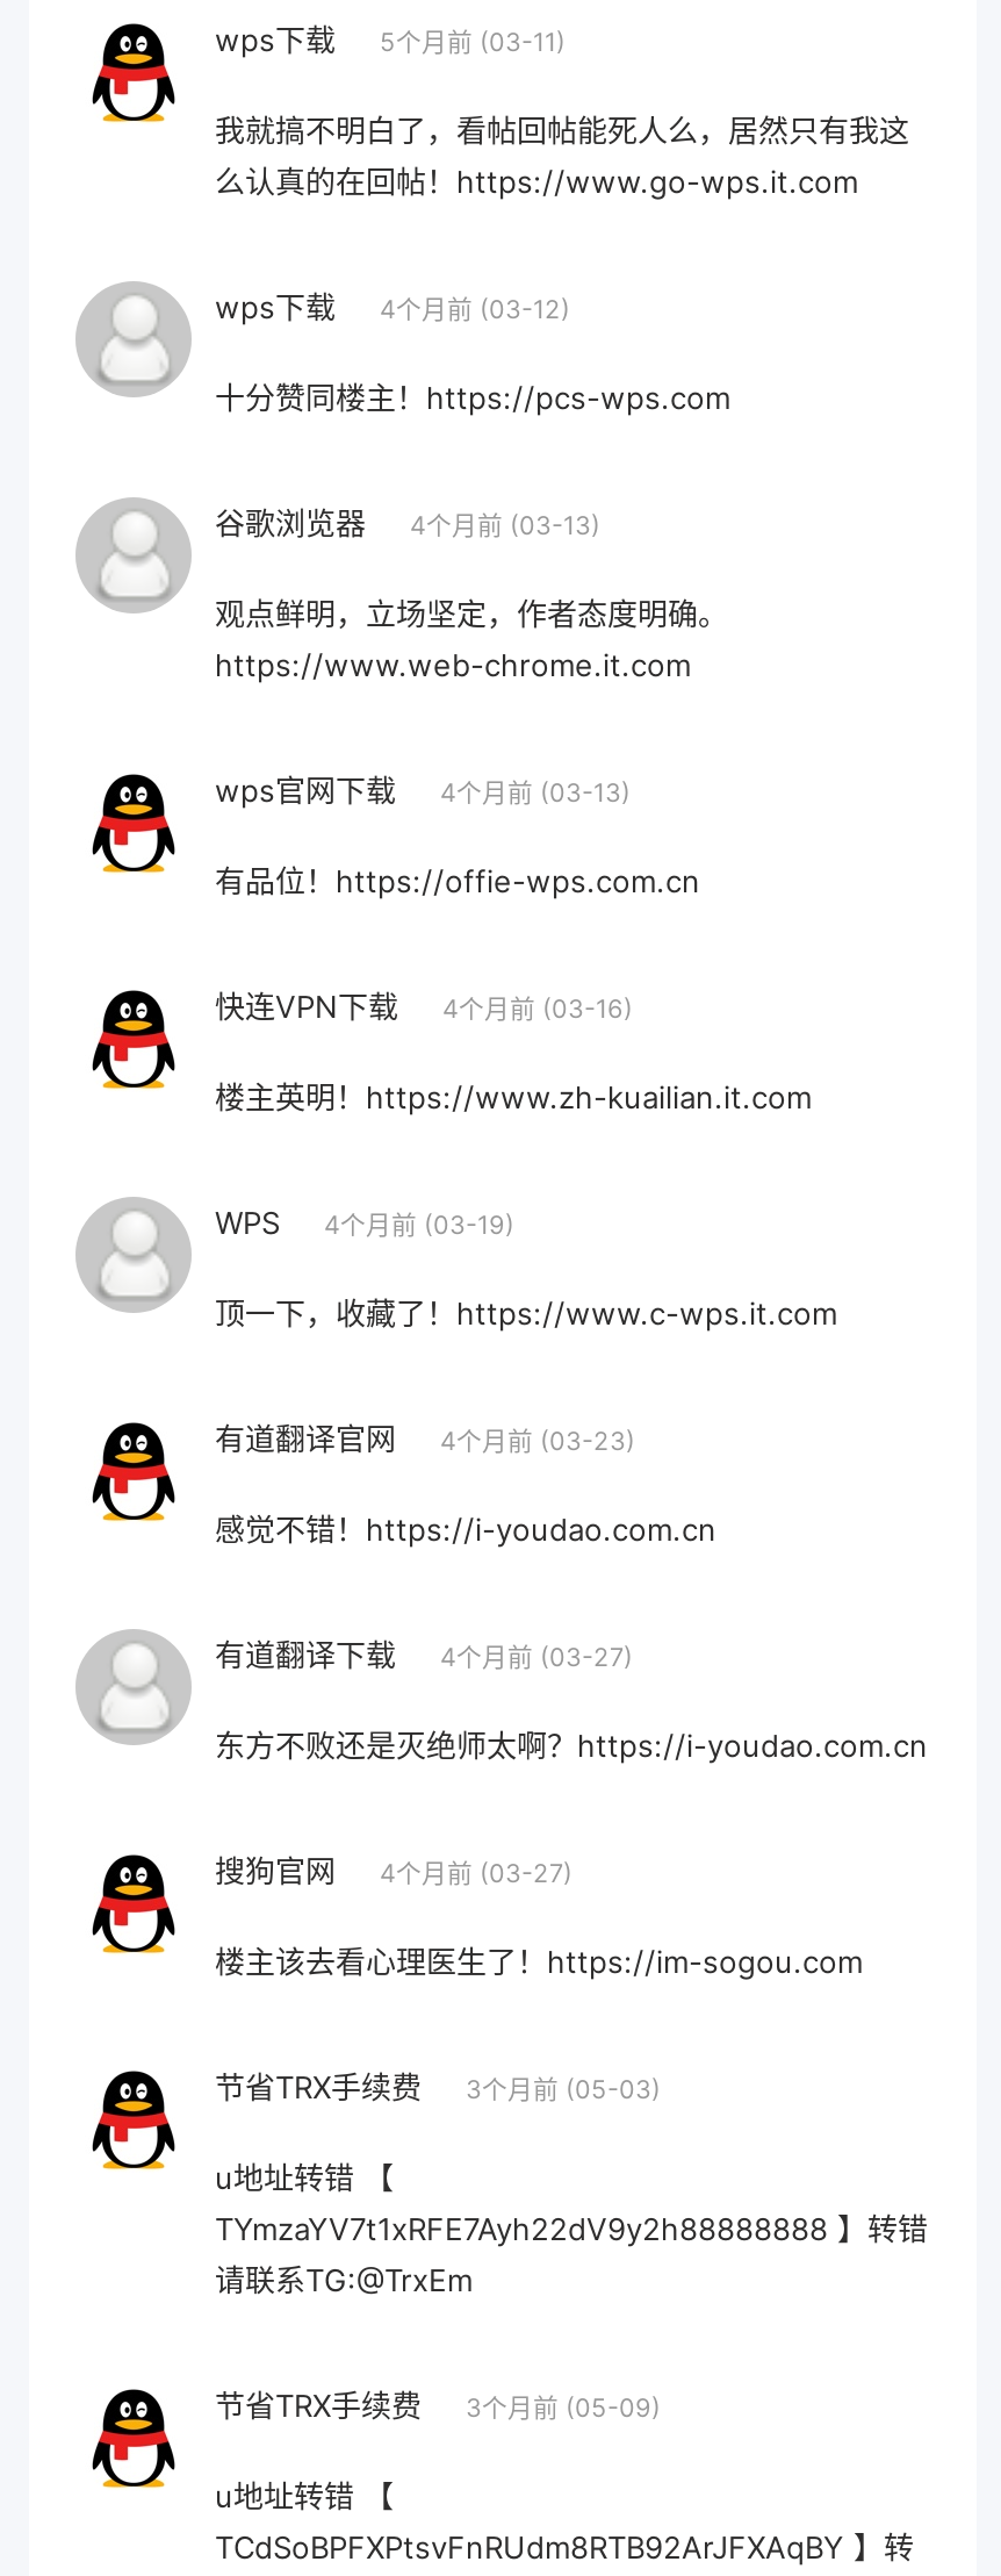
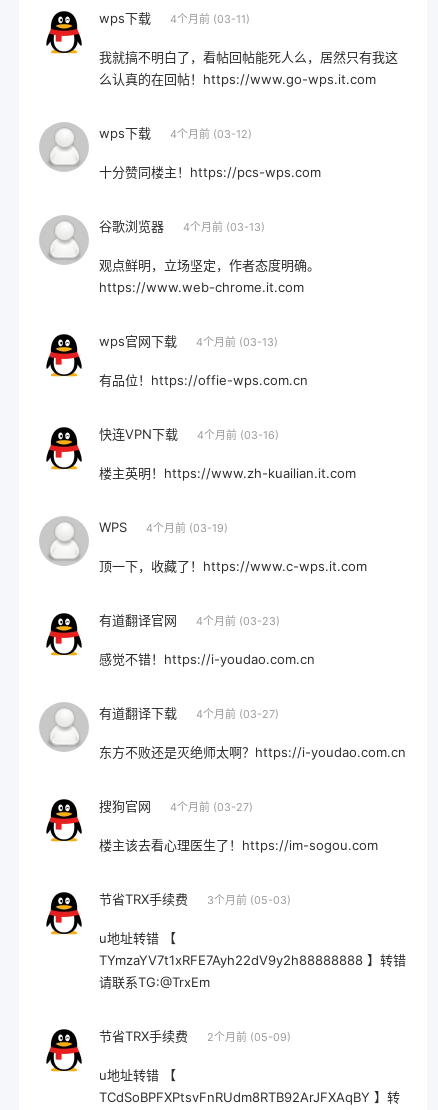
- wps下载 5个月前 (03-11)
+ wps下载 4个月前 (03-11)

- 节省TRX手续费 3个月前 (05-09)
+ 节省TRX手续费 2个月前 (05-09)
